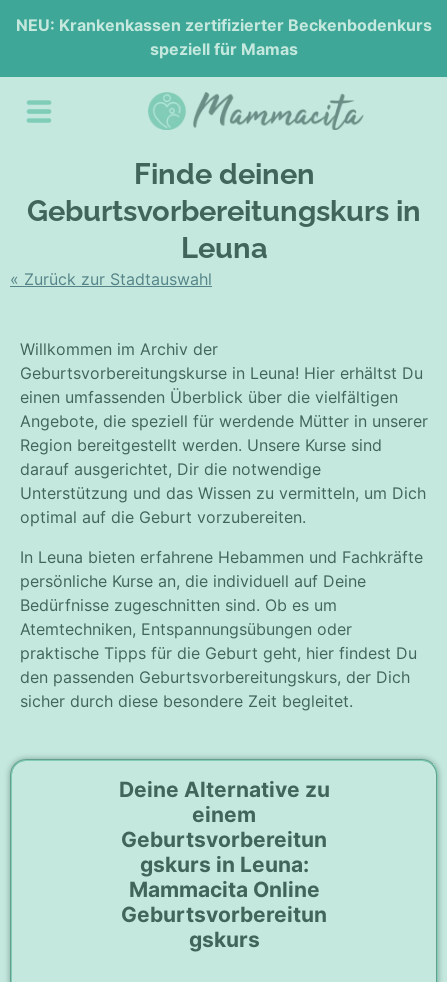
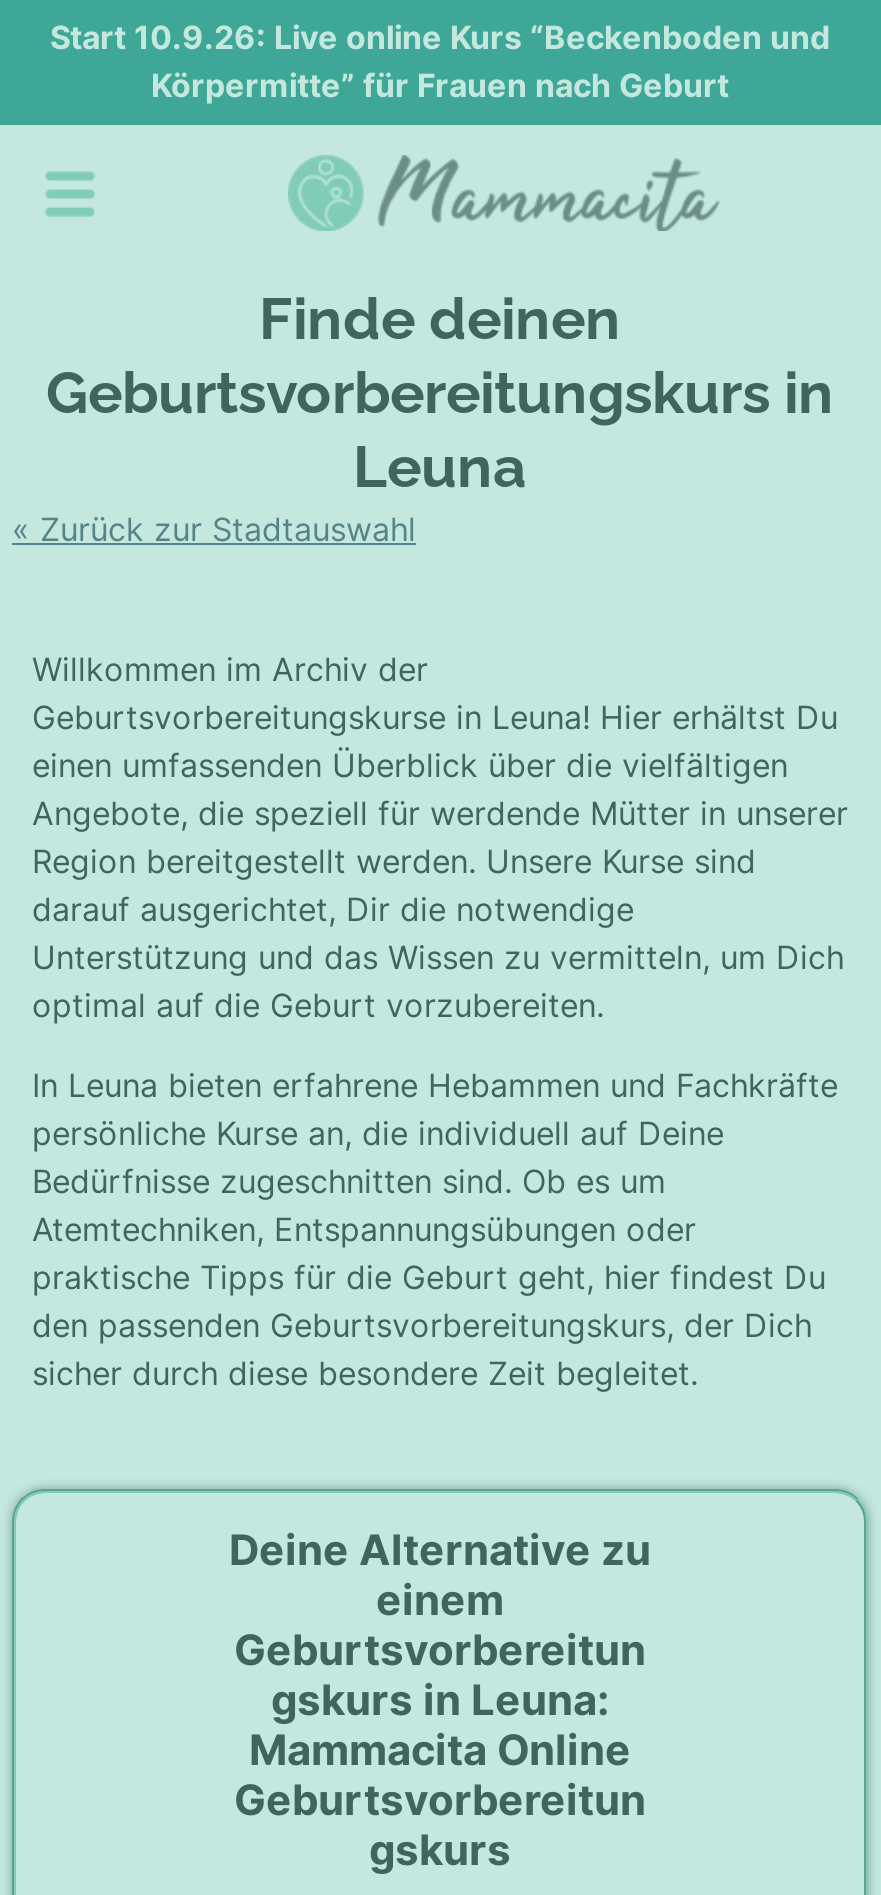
- NEU: Krankenkassen zertifizierter Beckenbodenkurs
- speziell für Mamas
+ Start 10.9.26: Live online Kurs “Beckenboden und
+ Körpermitte” für Frauen nach Geburt
